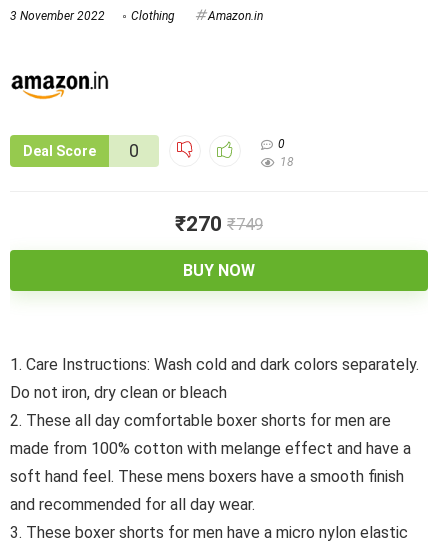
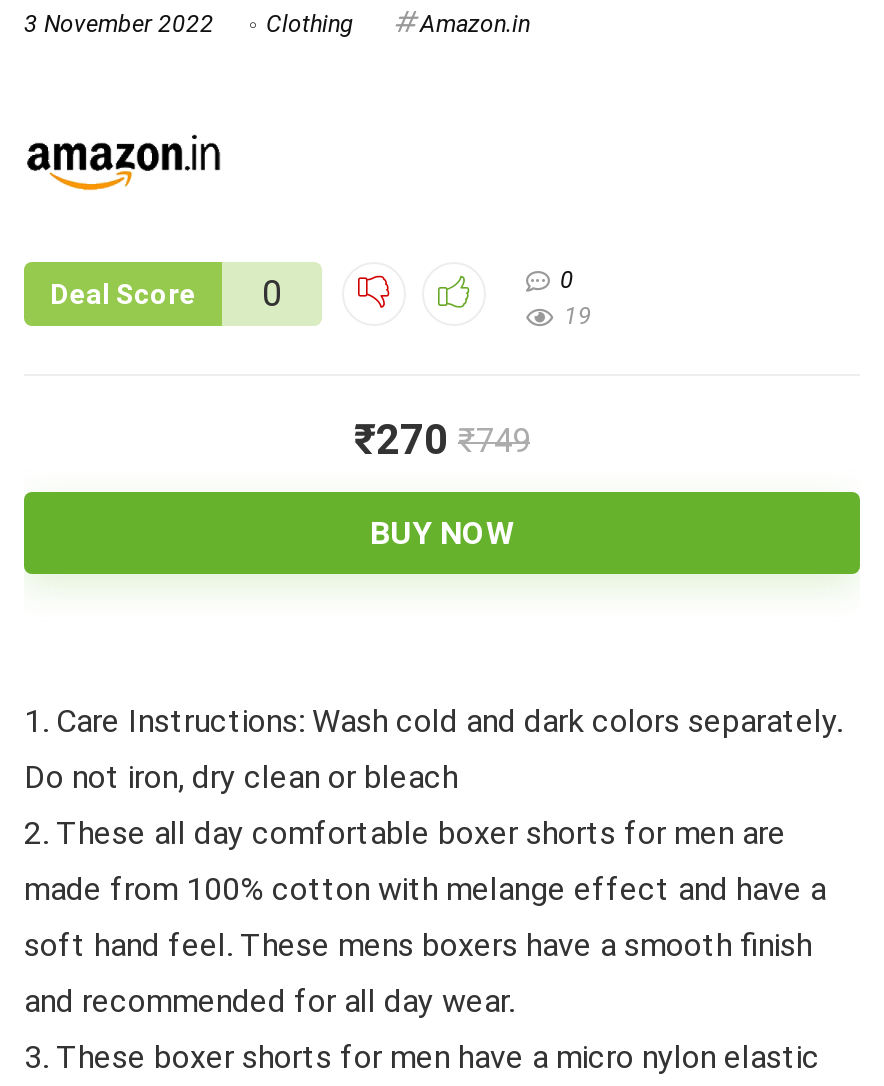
- 18
+ 19
